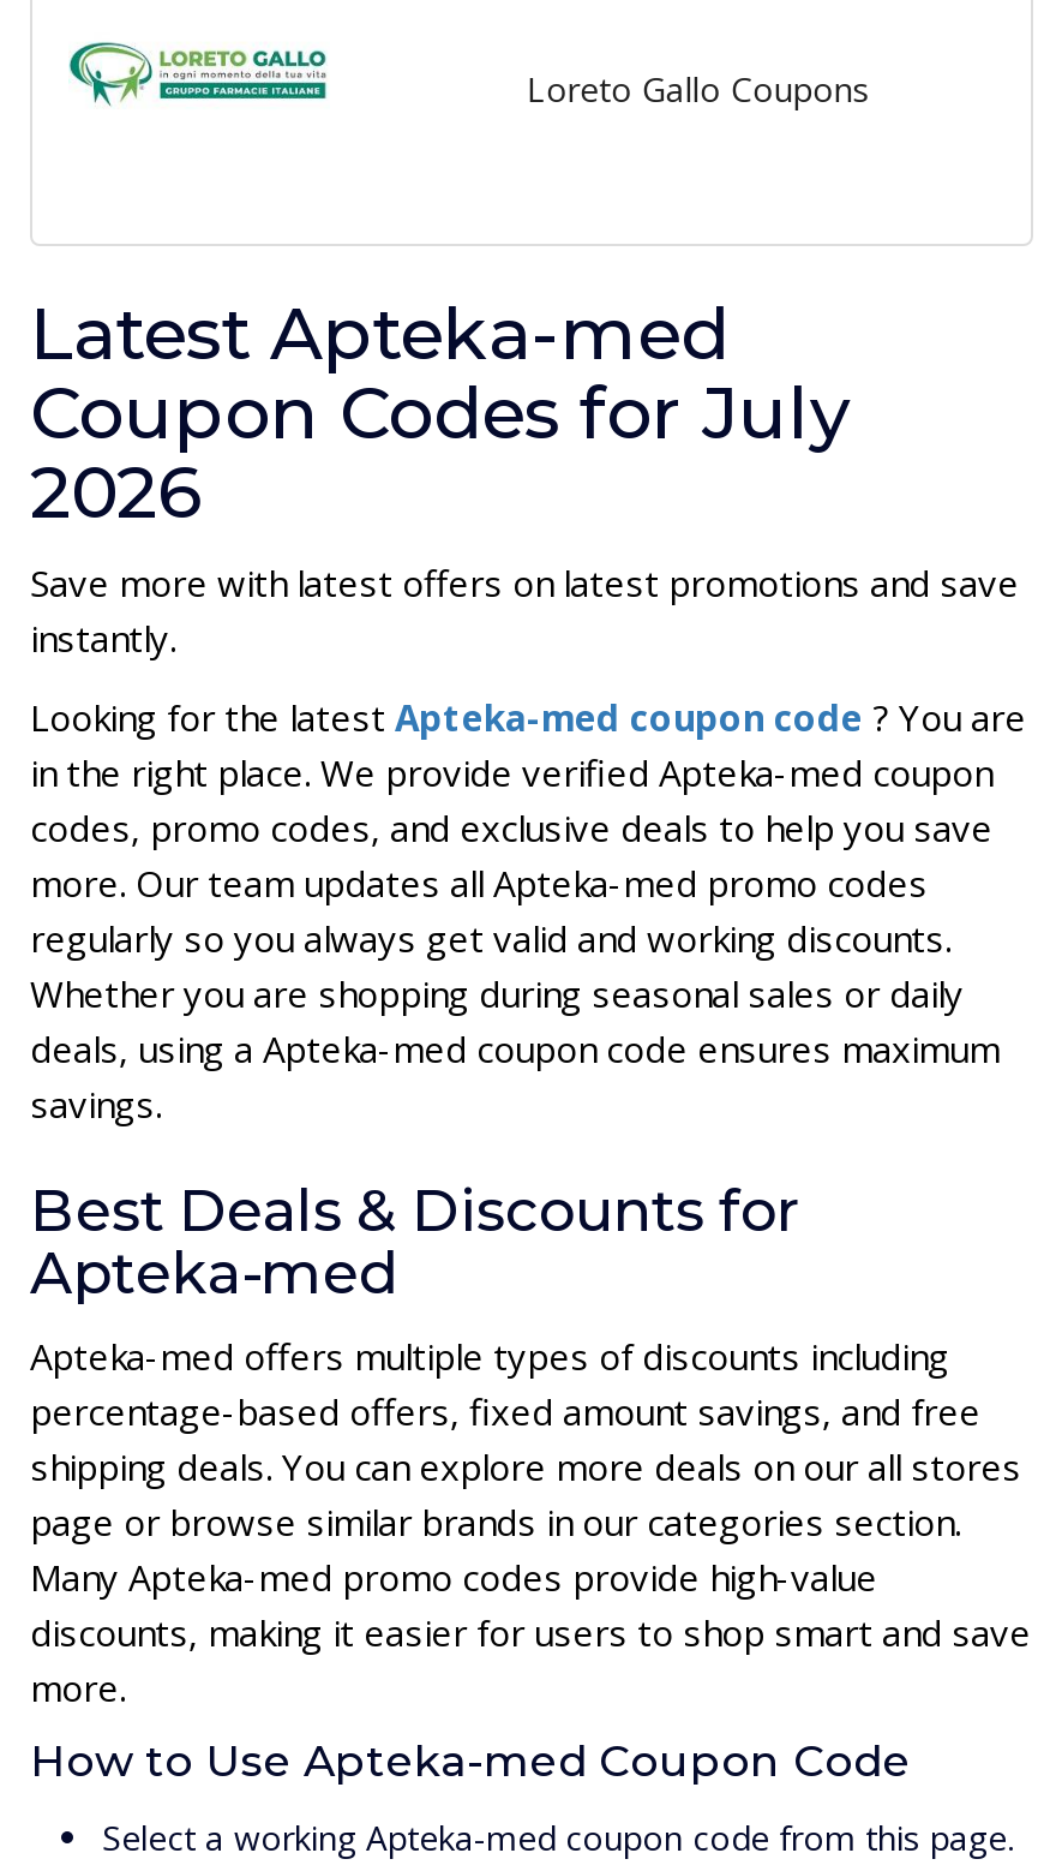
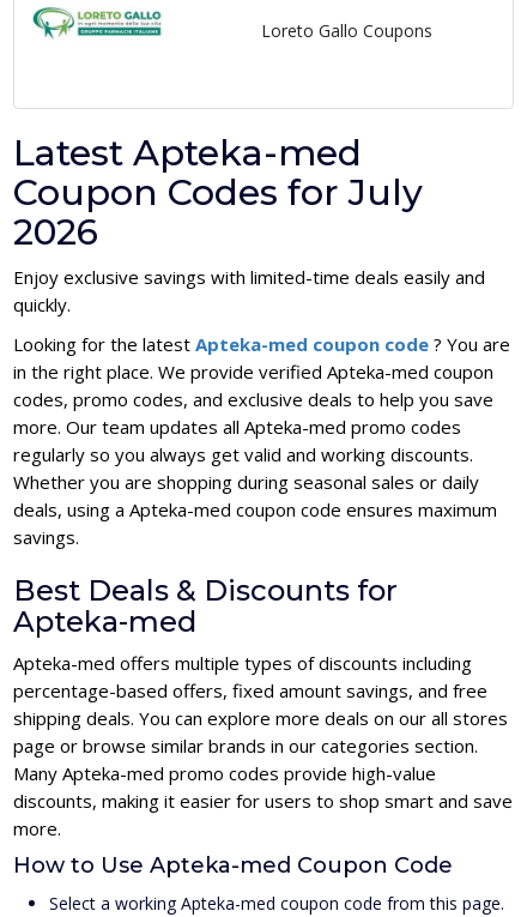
- Save more with latest offers on latest promotions and save
- instantly.
+ Enjoy exclusive savings with limited-time deals easily and
+ quickly.
